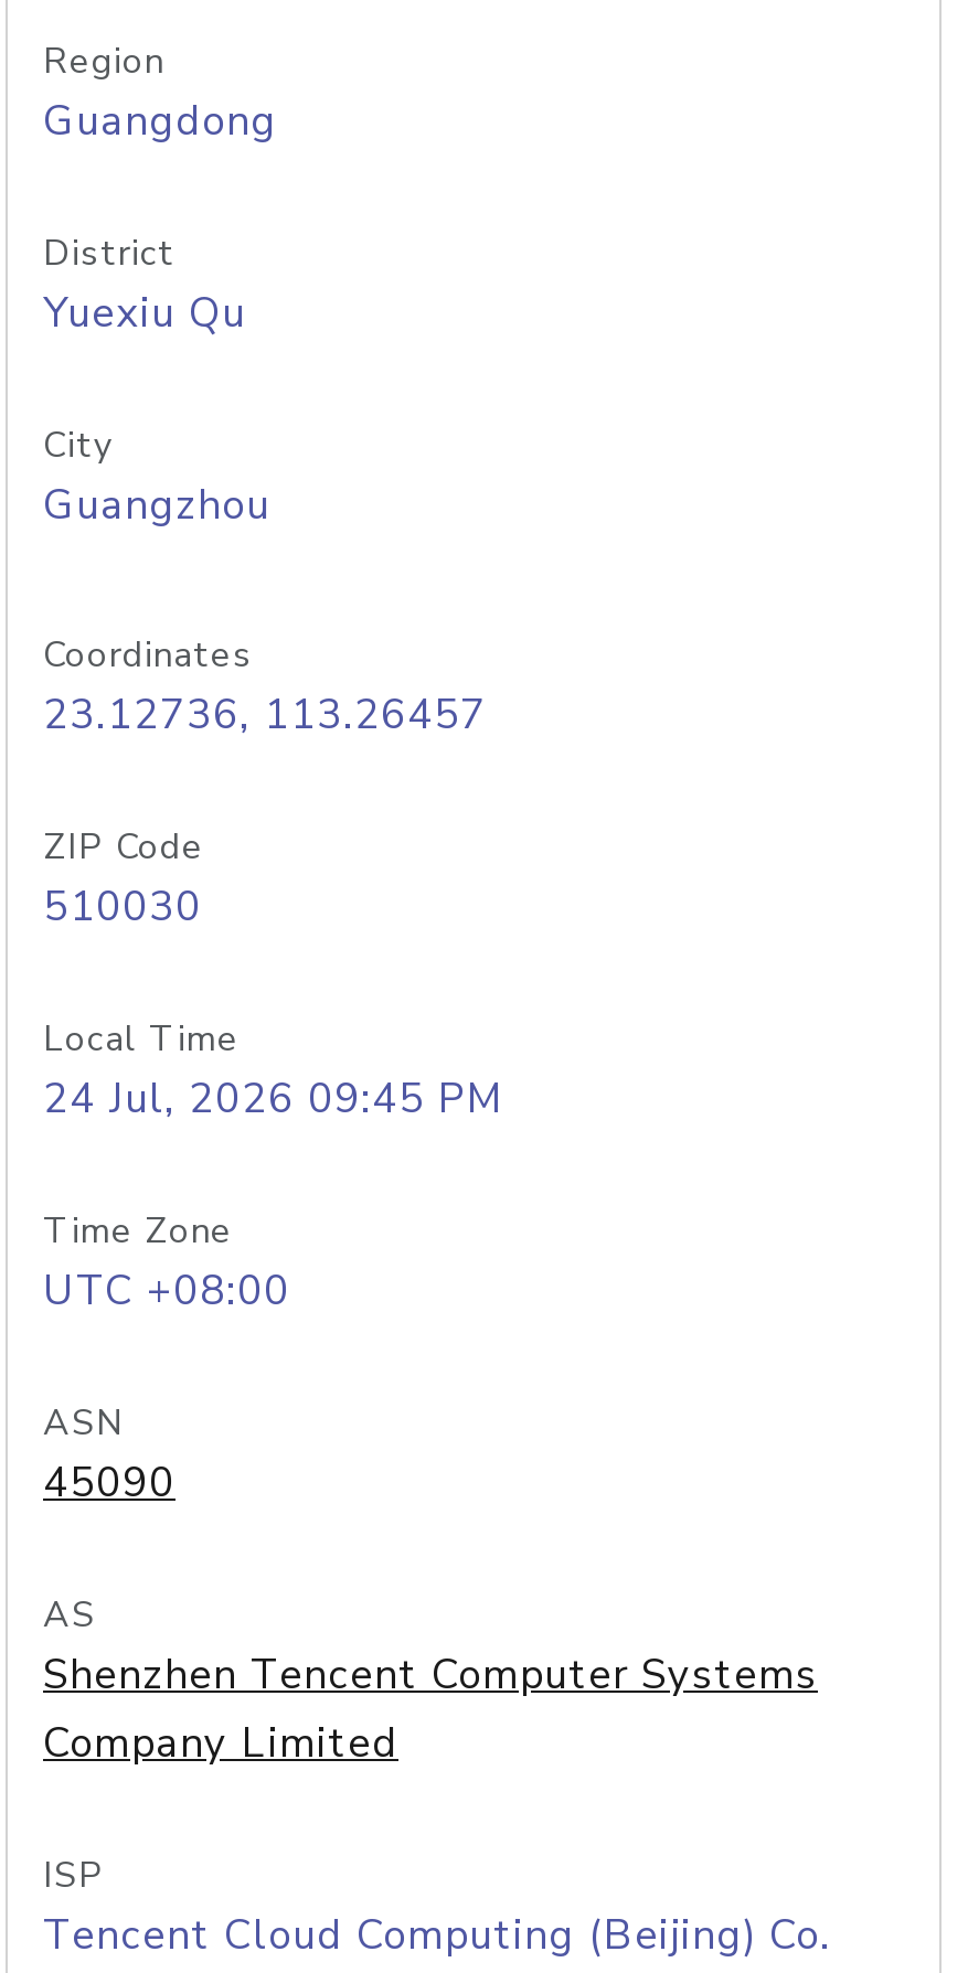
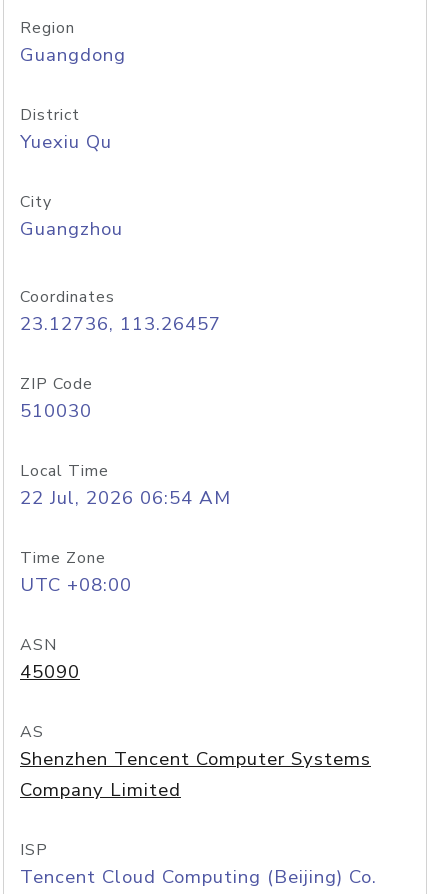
- 24 Jul, 2026 09:45 PM
+ 22 Jul, 2026 06:54 AM
